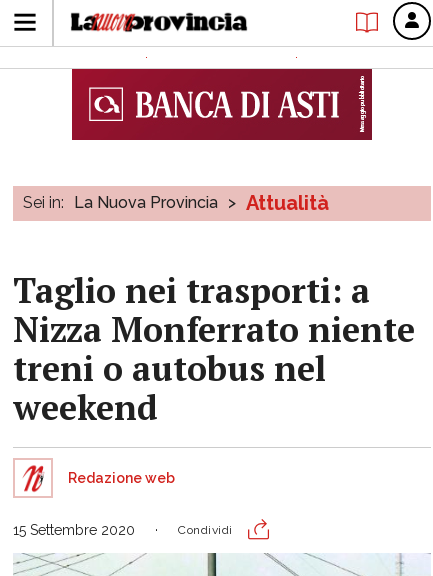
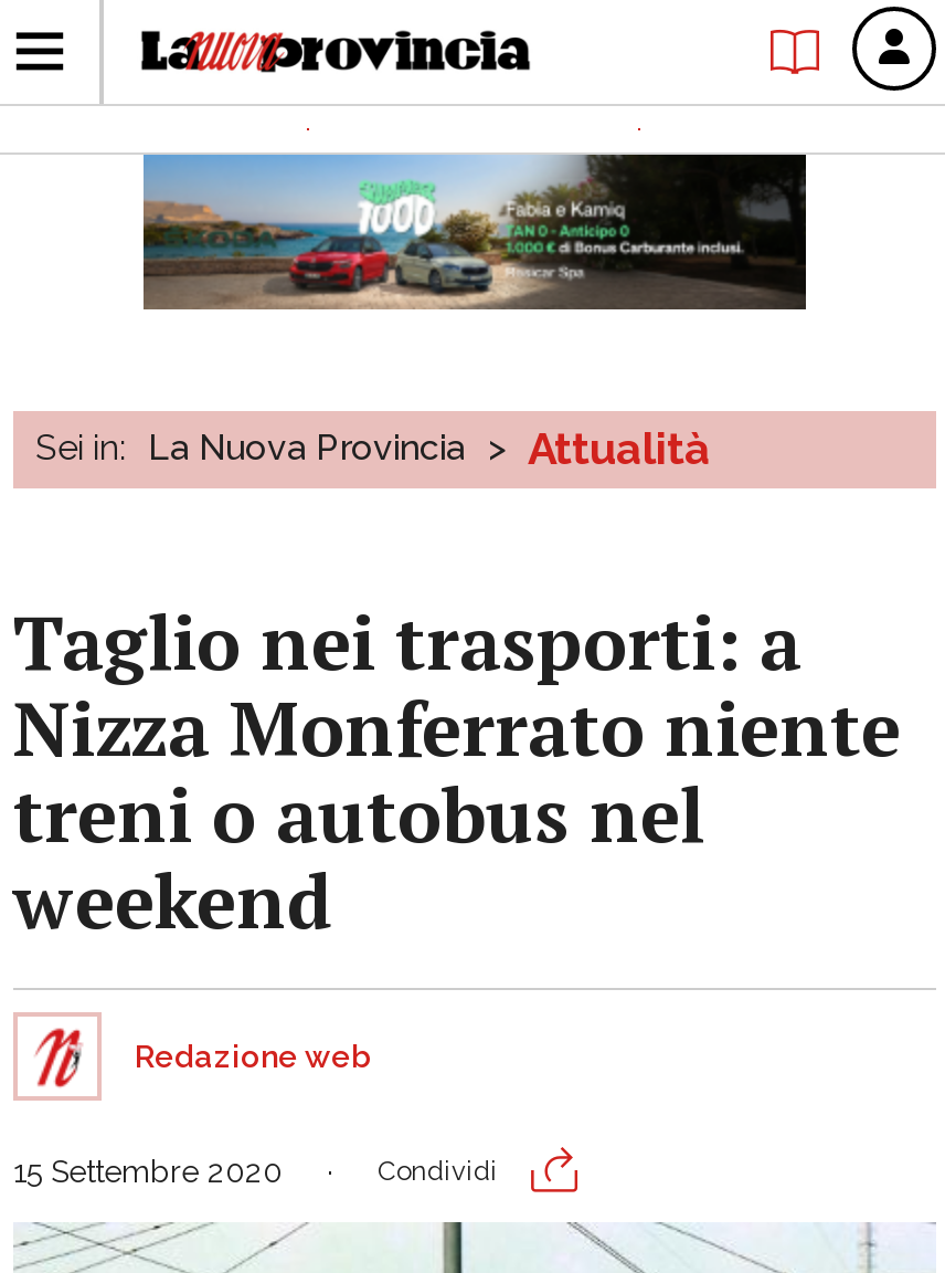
- [image]
+ [image]
